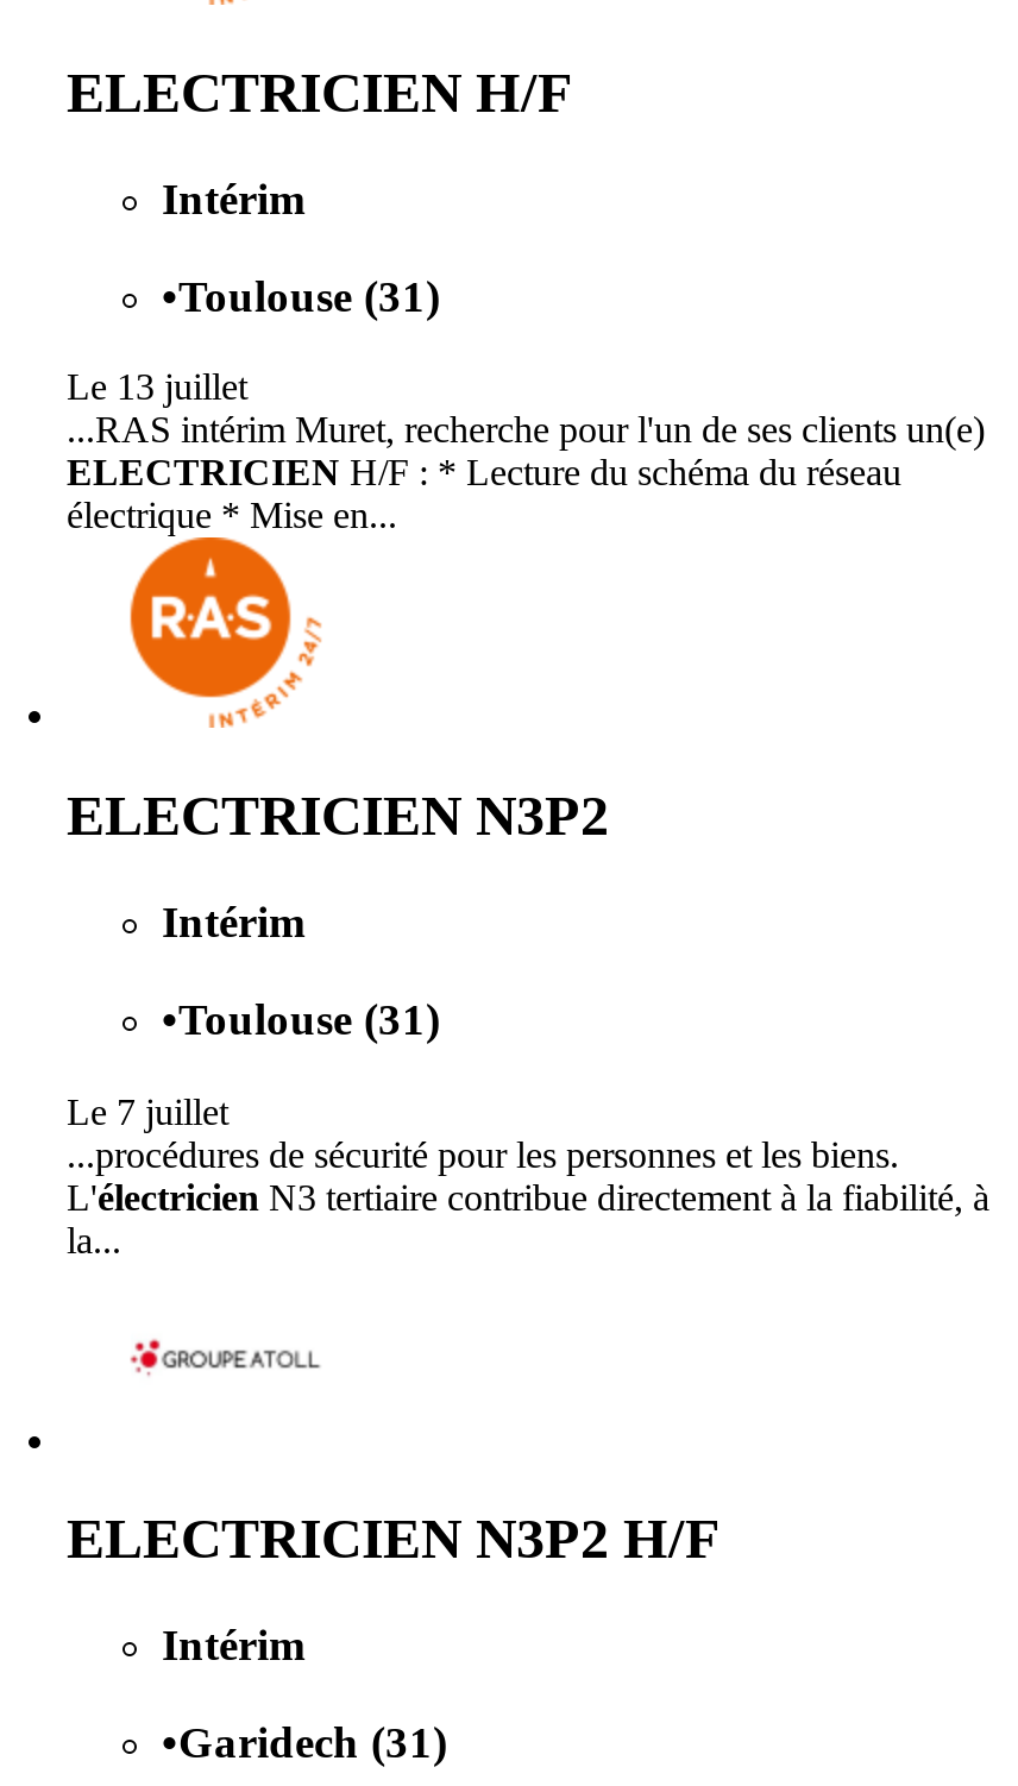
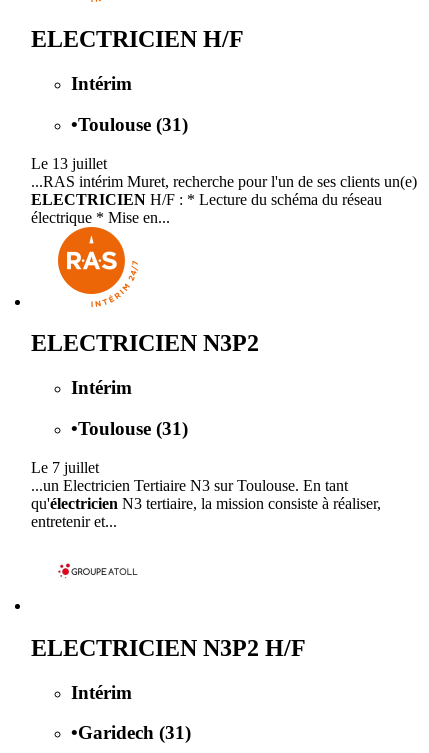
- ...procédures de sécurité pour les personnes et les biens.
- L'électricien N3 tertiaire contribue directement à la fiabilité, à
- la...
+ ...un Electricien Tertiaire N3 sur Toulouse. En tant
+ qu'électricien N3 tertiaire, la mission consiste à réaliser,
+ entretenir et...
